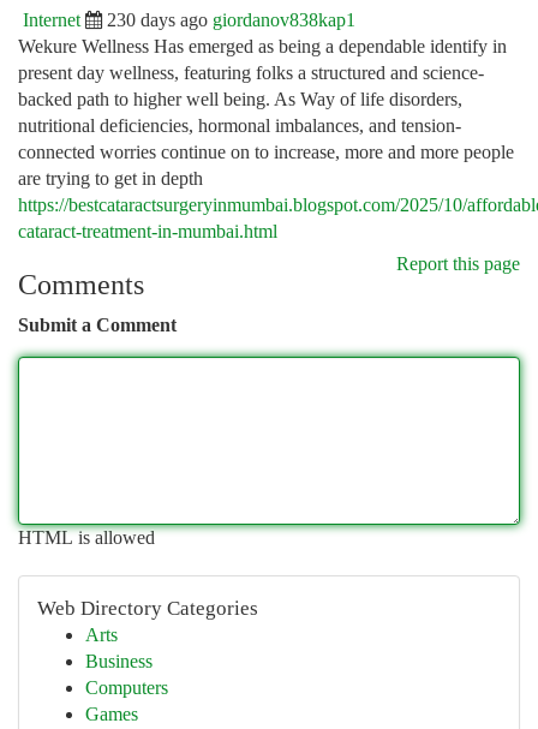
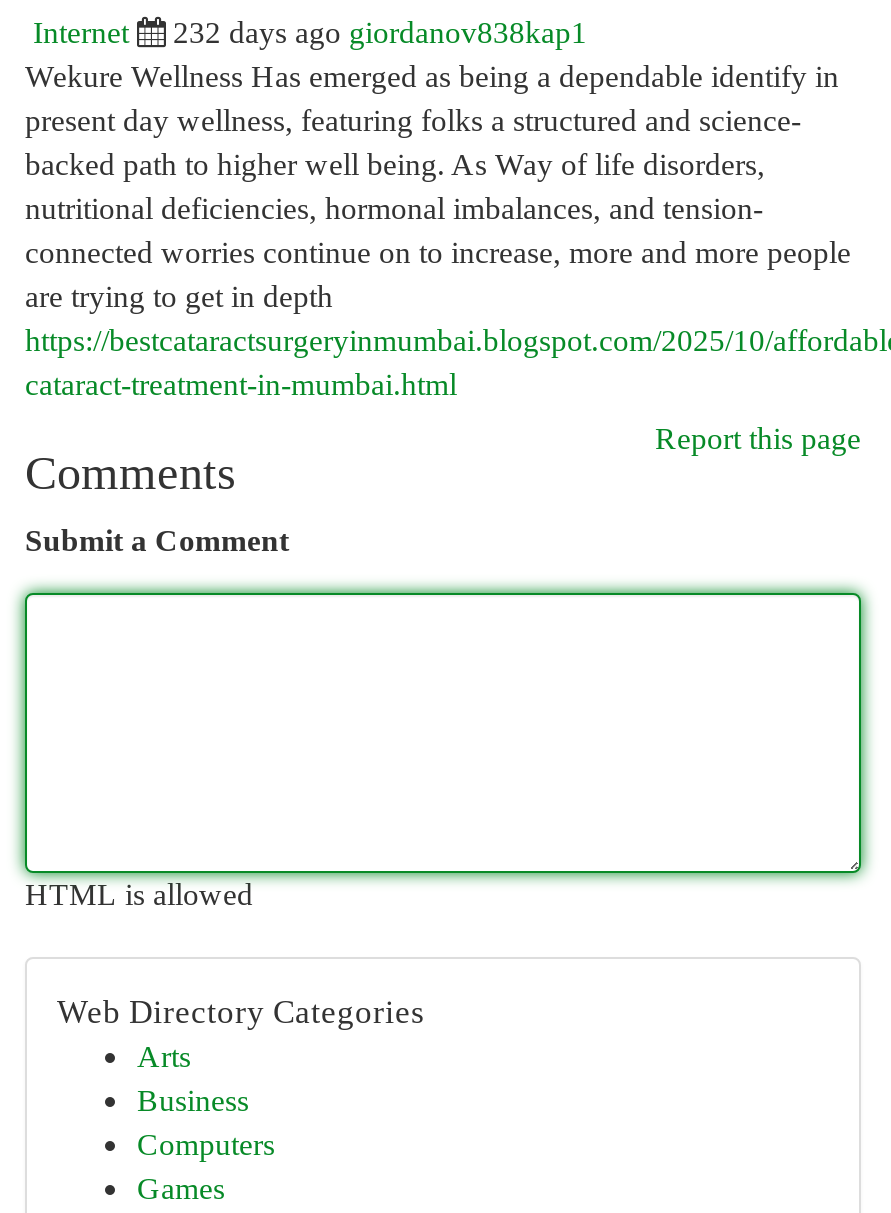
- 230 days ago giordanov838kap1
+ 232 days ago giordanov838kap1
